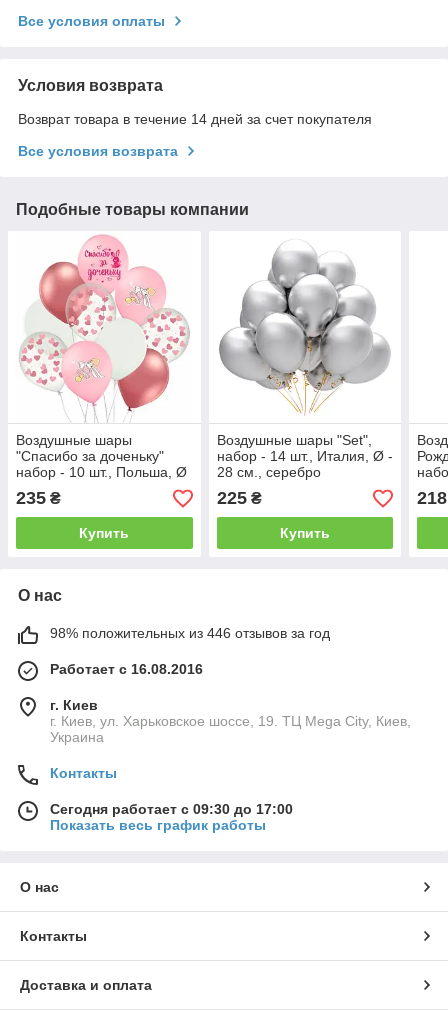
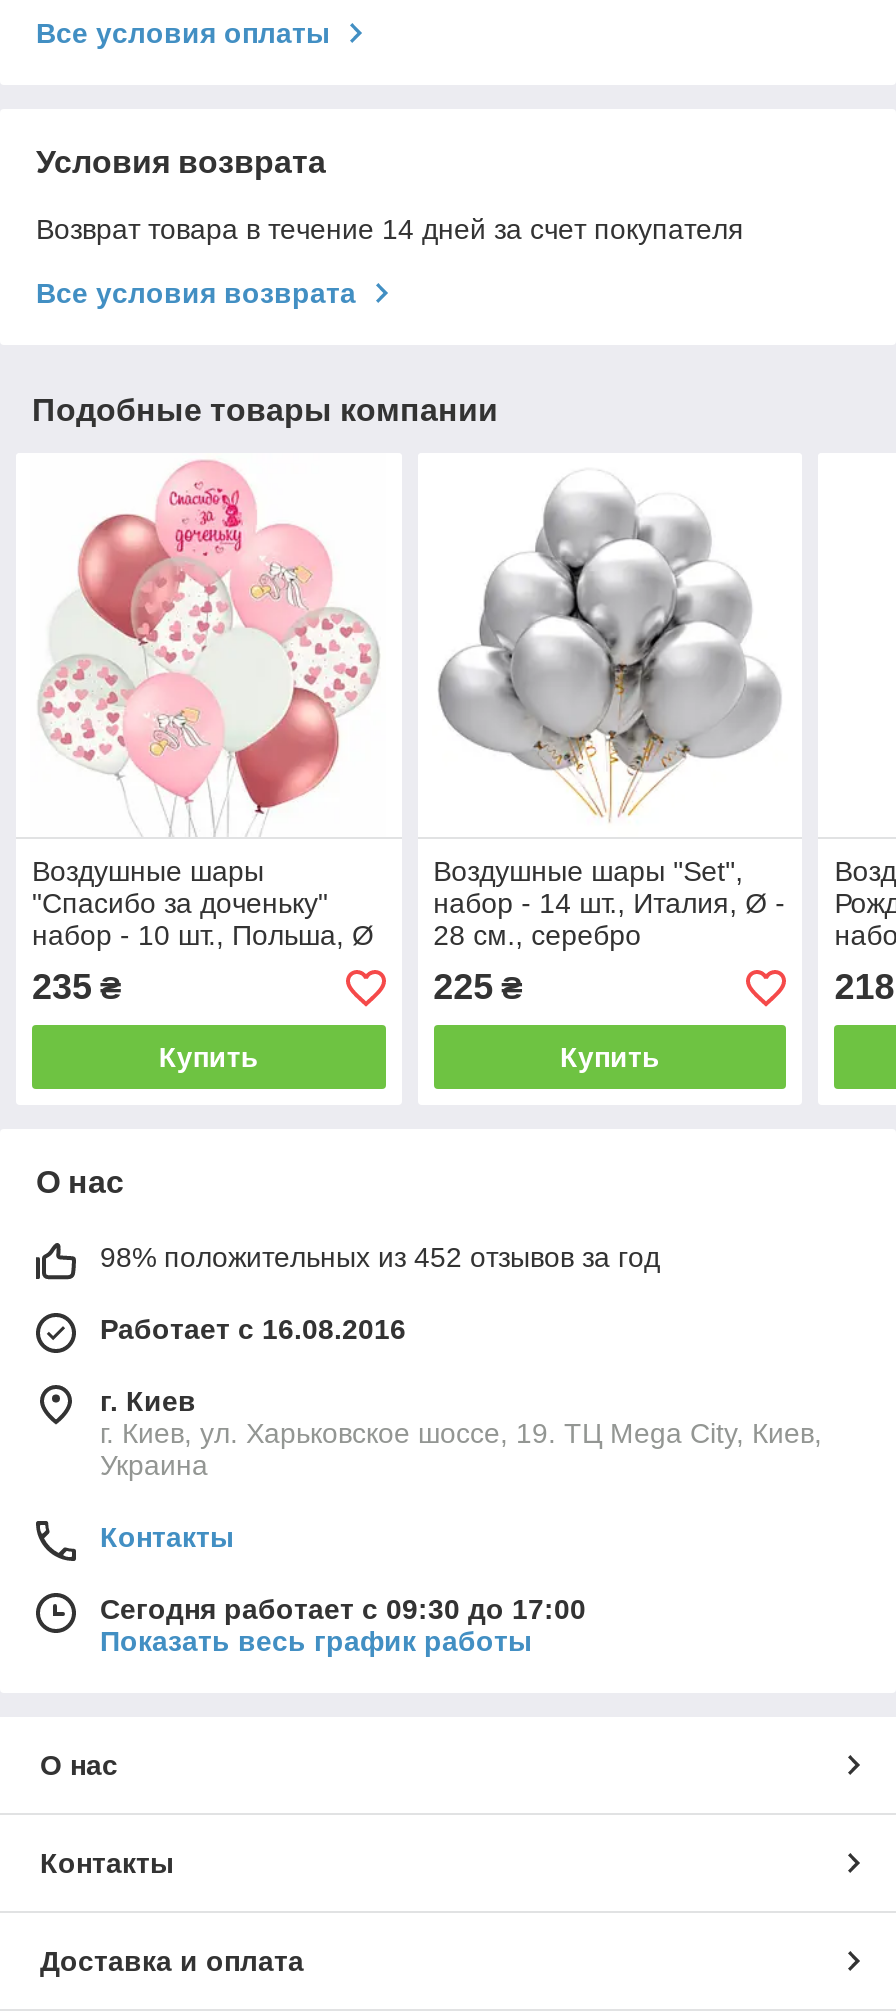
- 98% положительных из 446 отзывов за год
+ 98% положительных из 452 отзывов за год
